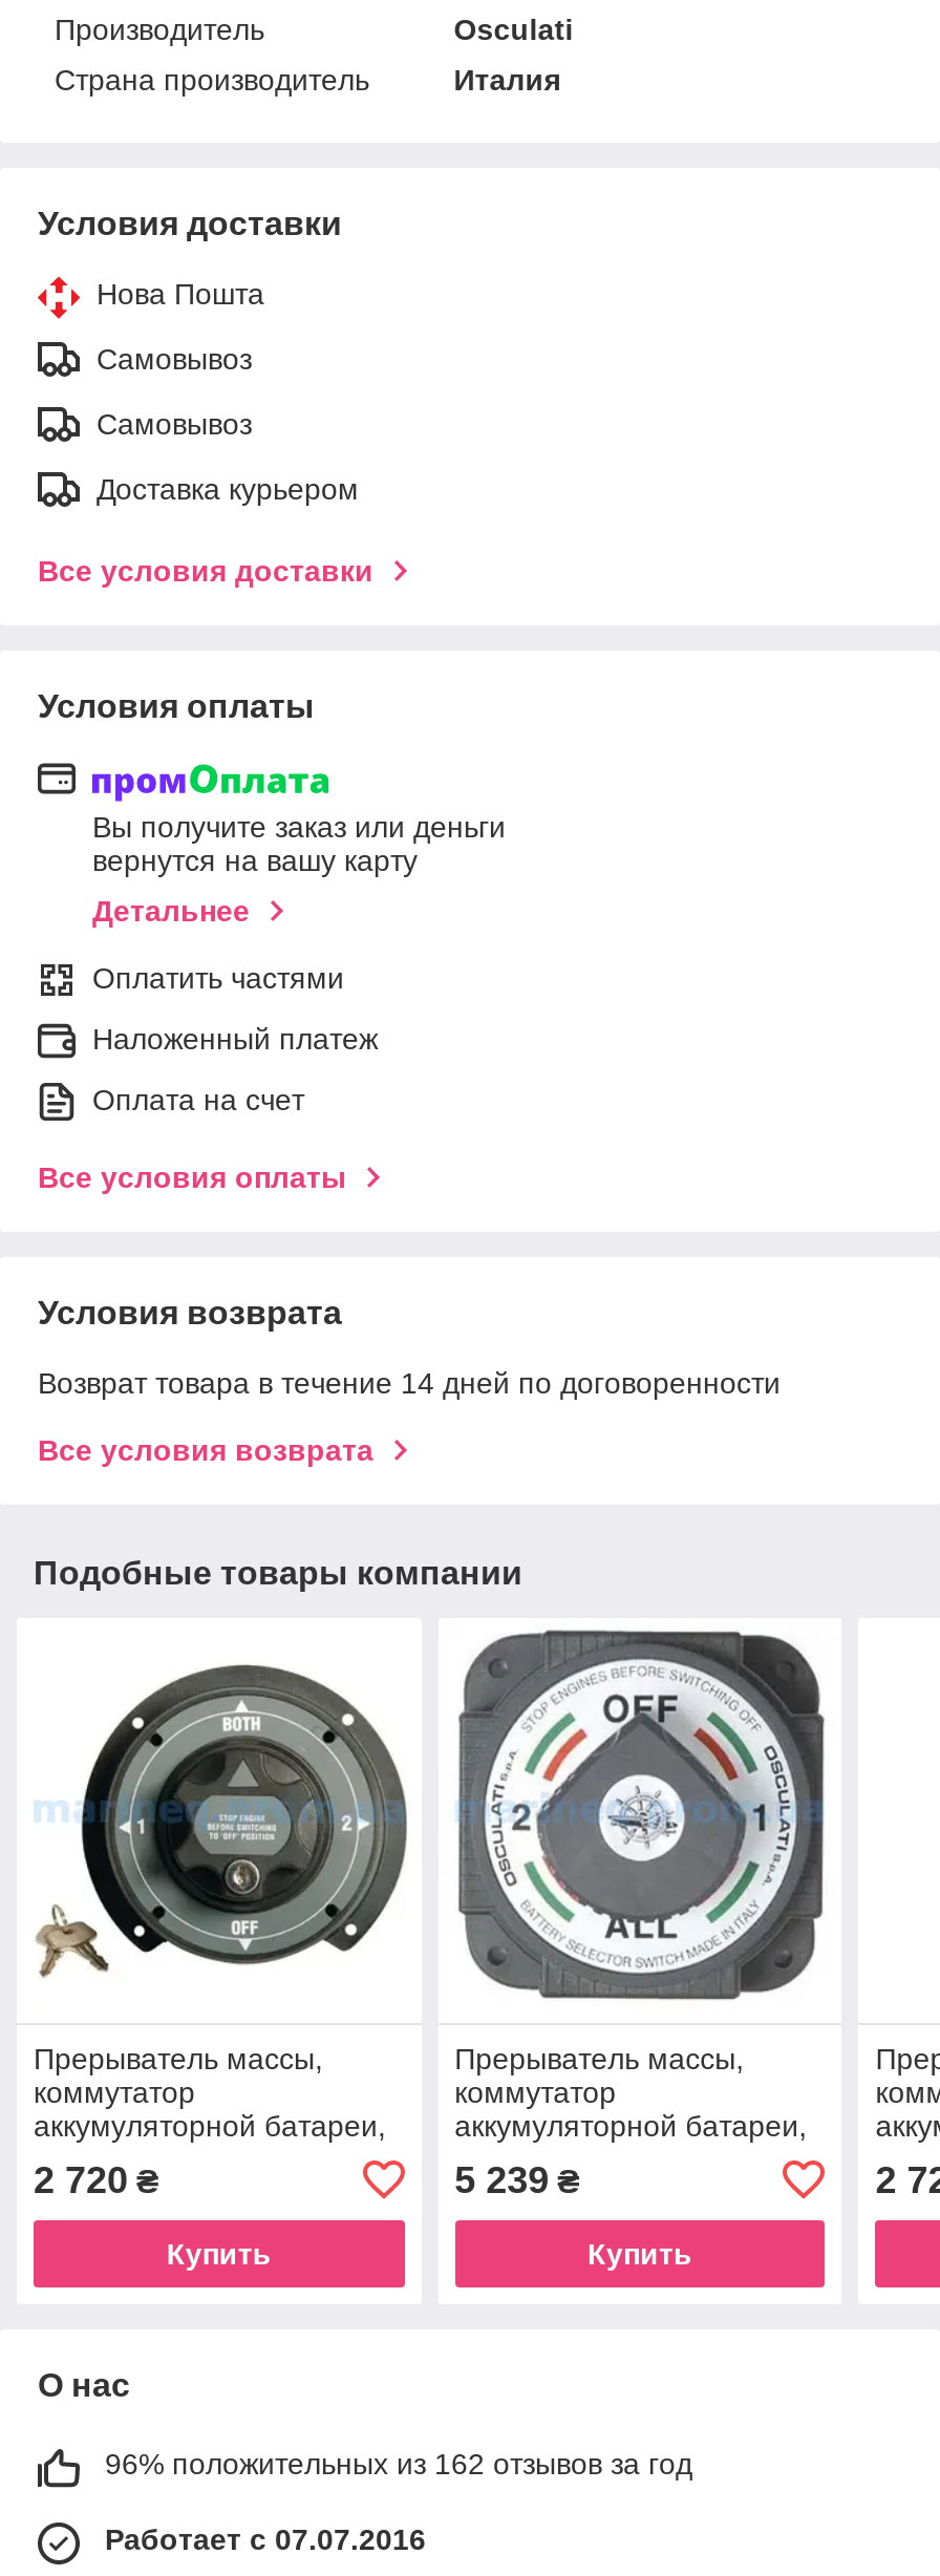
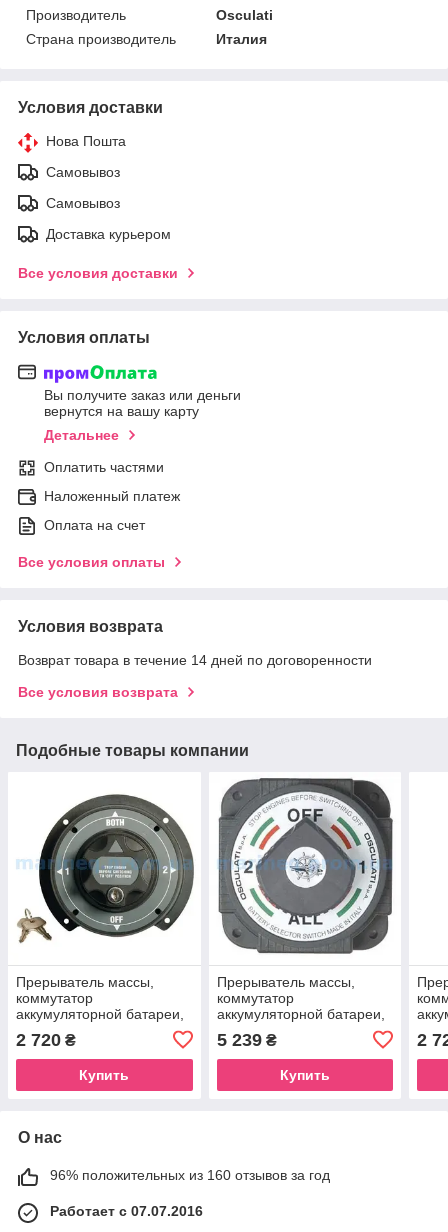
- 96% положительных из 162 отзывов за год
+ 96% положительных из 160 отзывов за год
